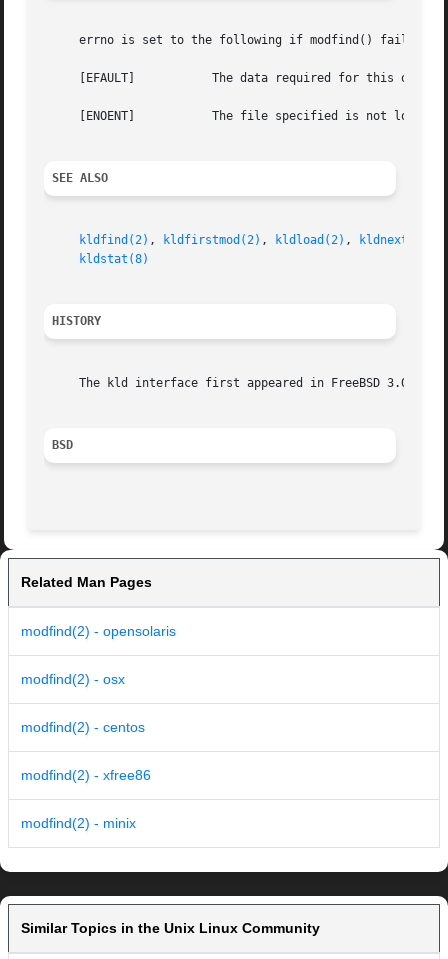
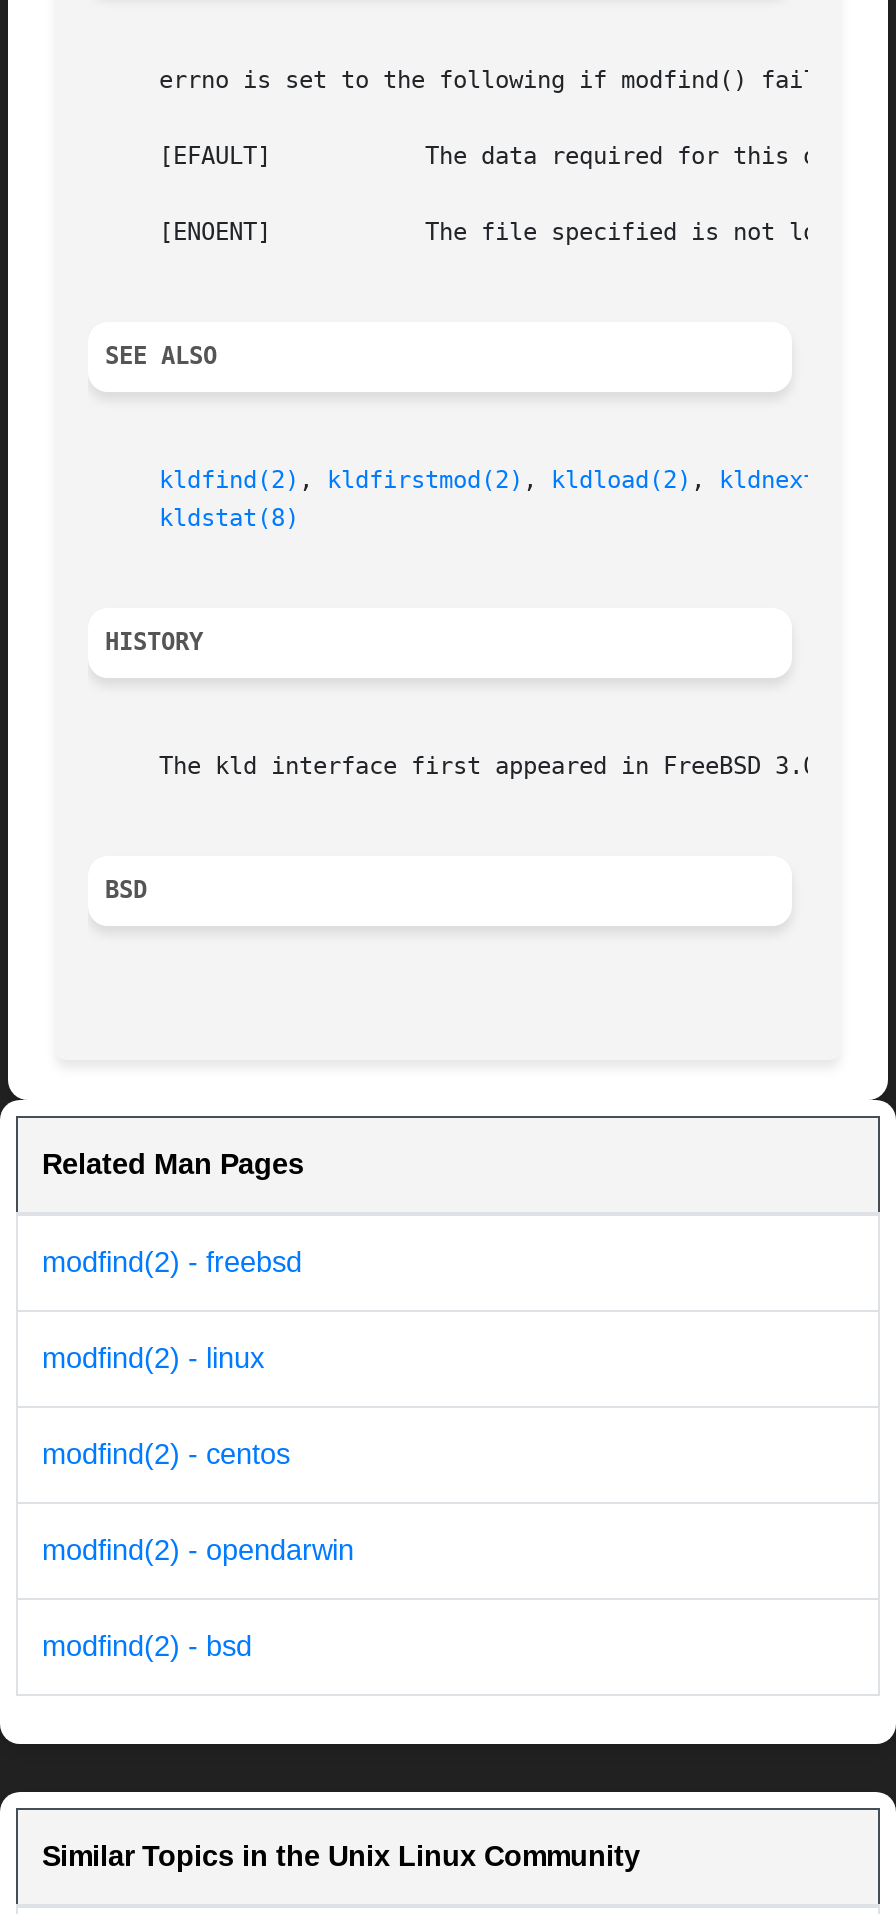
- modfind(2) - opensolaris
+ modfind(2) - freebsd

- modfind(2) - osx
+ modfind(2) - linux

- modfind(2) - xfree86
+ modfind(2) - opendarwin

- modfind(2) - minix
+ modfind(2) - bsd
